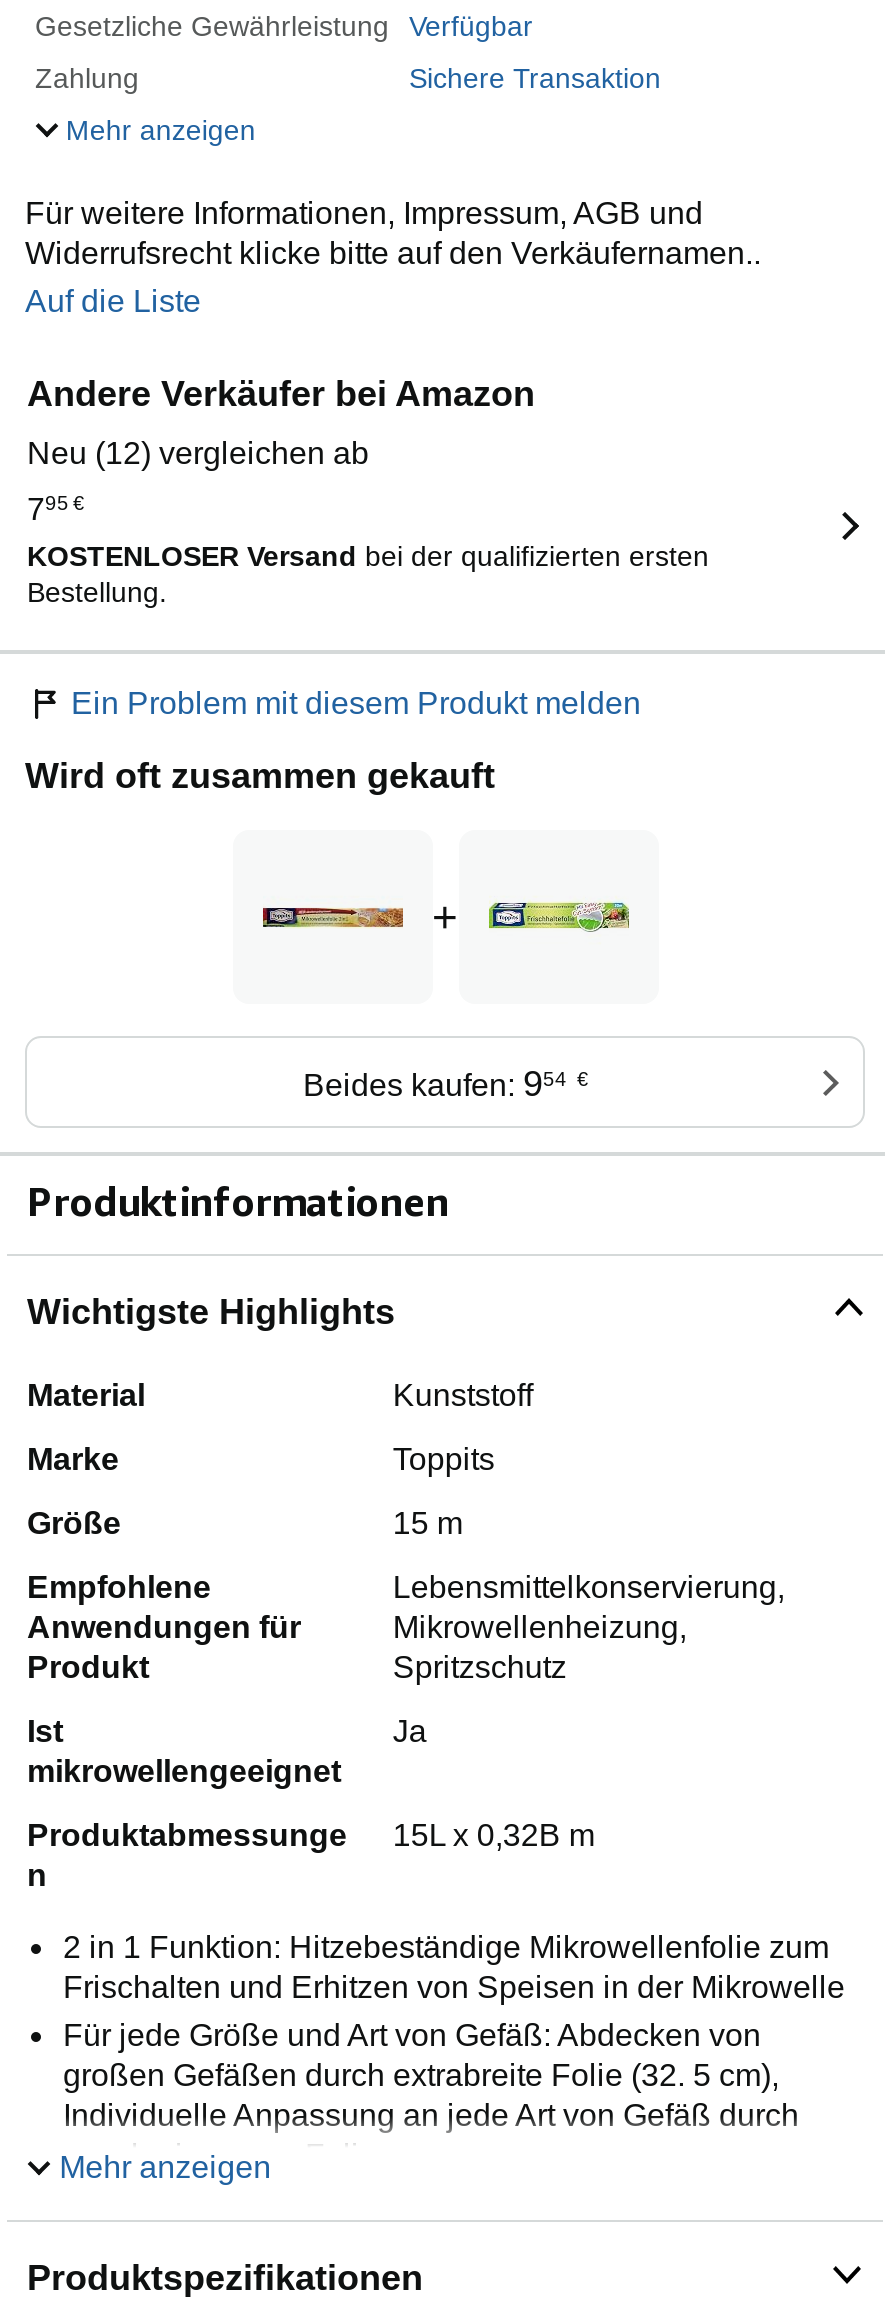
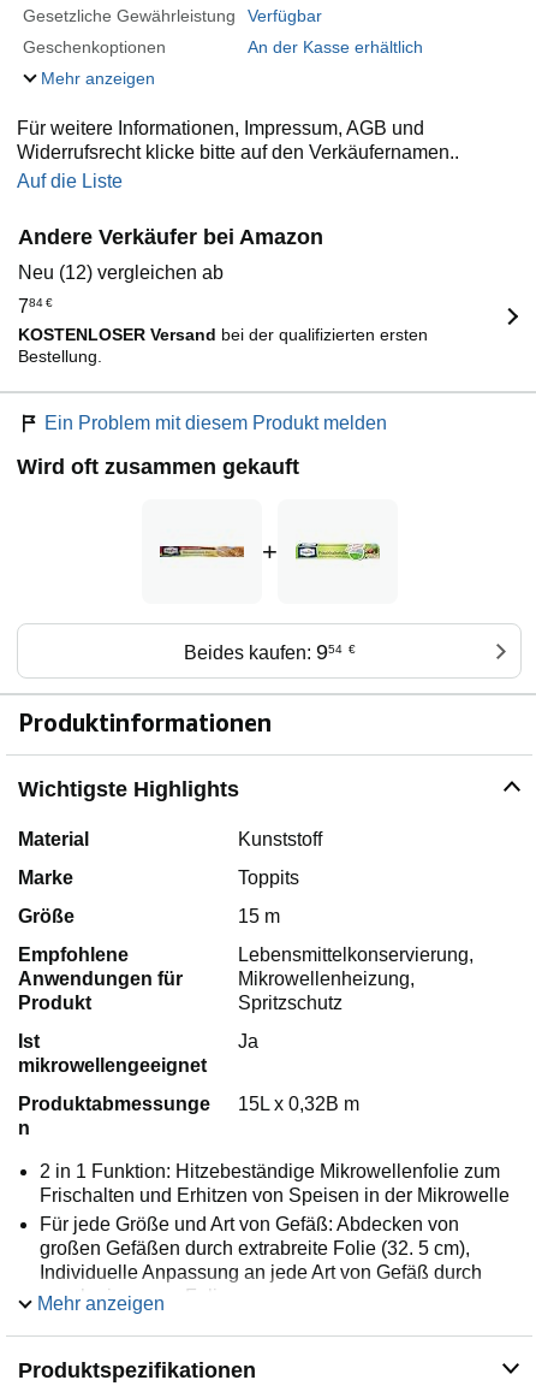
- Zahlung
- Sichere Transaktion
+ Geschenkoptionen
+ An der Kasse erhältlich

- 795 €
+ 784 €
